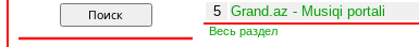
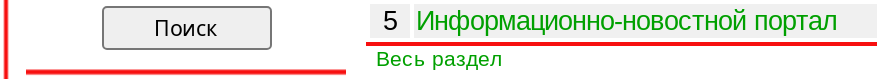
- Grand.az - Musiqi portali
+ Информационно-новостной портал
